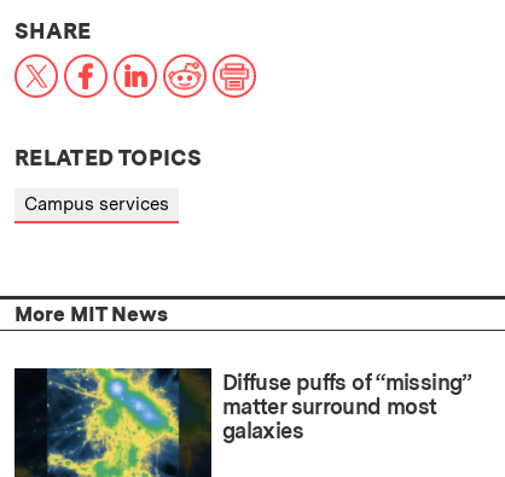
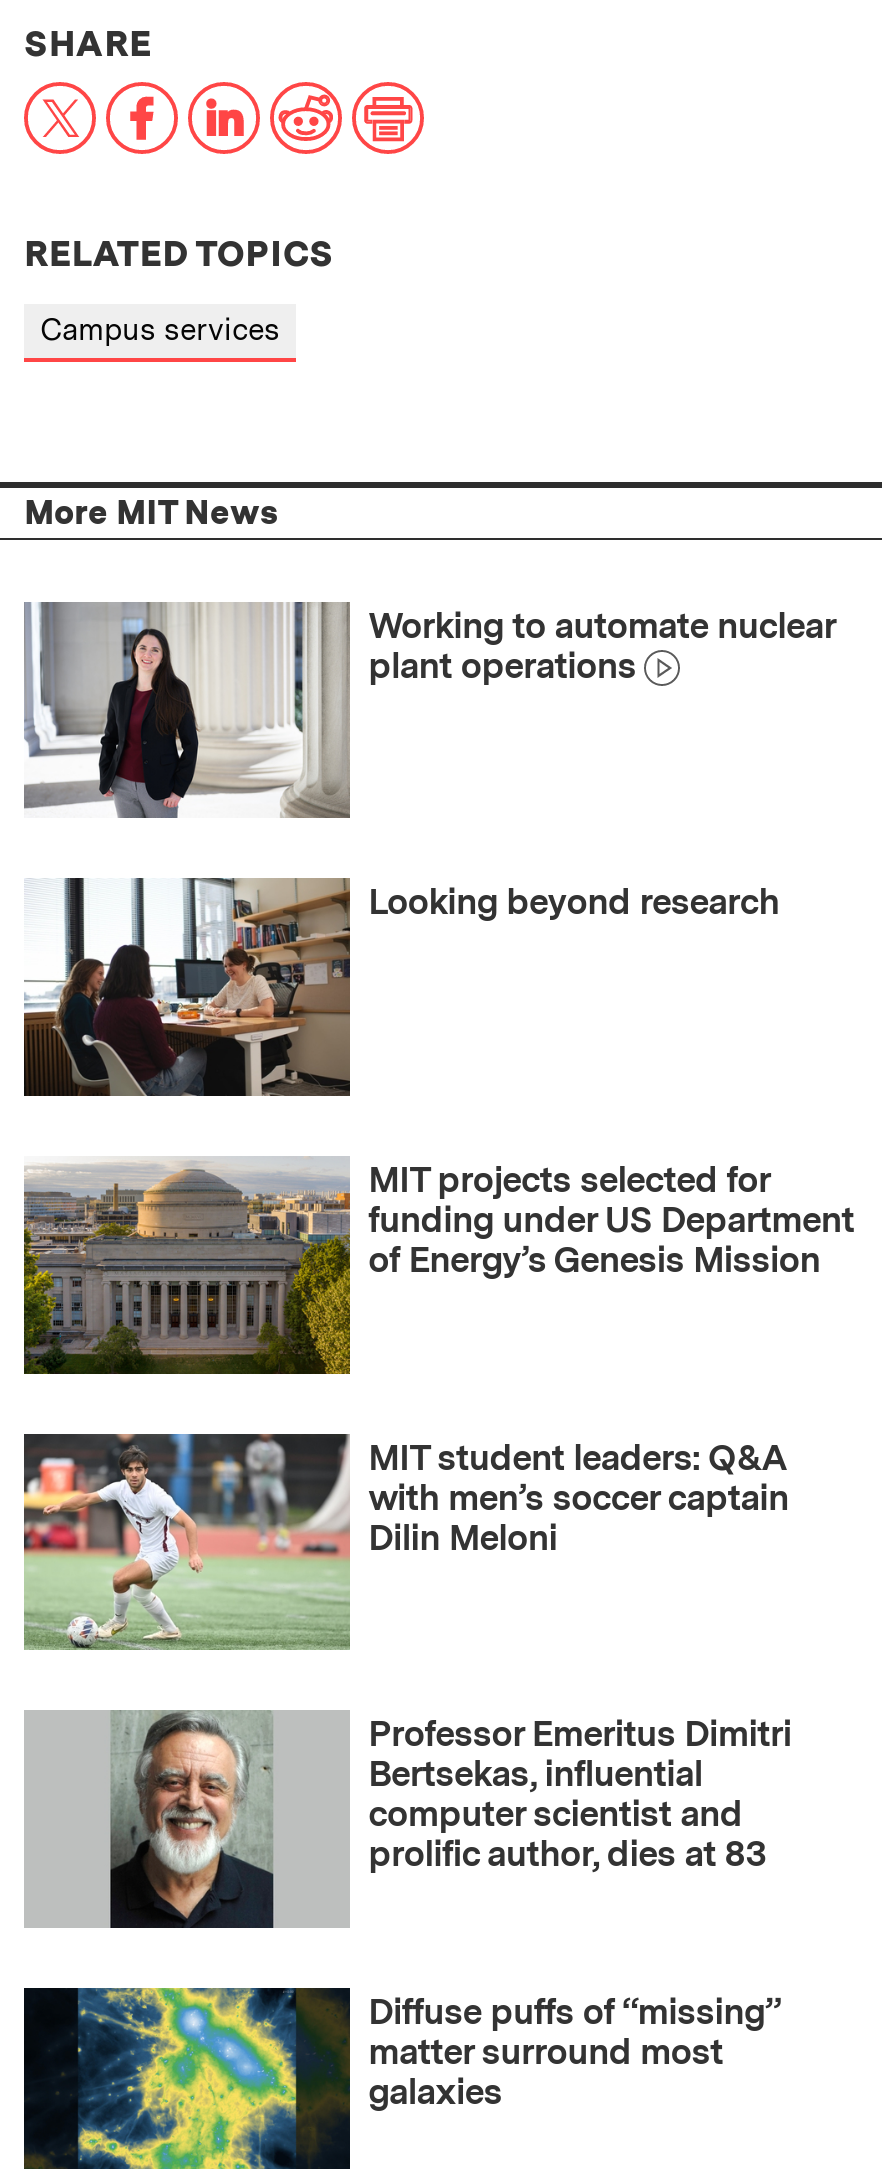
+ [image]
+ MIT projects selected for
+ funding under US Department
+ of Energy’s Genesis Mission

+ [image]
+ MIT student leaders: Q&A
+ with men’s soccer captain
+ Dilin Meloni

+ [image]
+ Working to automate nuclear
+ plant operations

+ [image]
+ Looking beyond research

+ [image]
+ Professor Emeritus Dimitri
+ Bertsekas, influential
+ computer scientist and
+ prolific author, dies at 83
